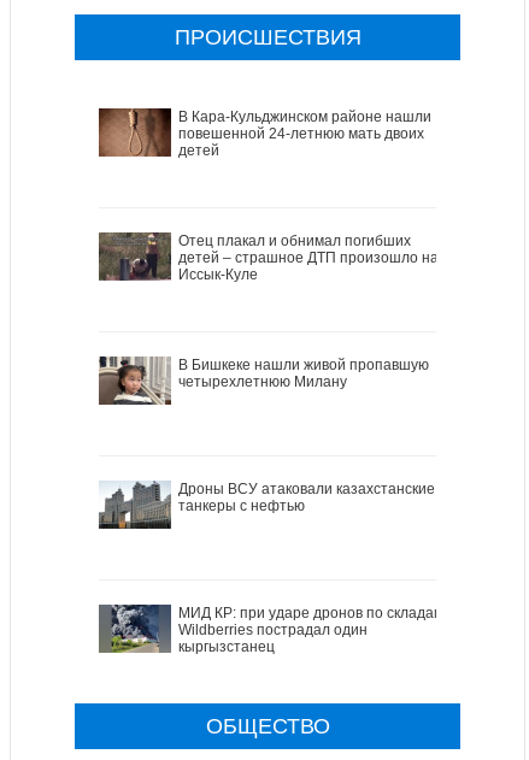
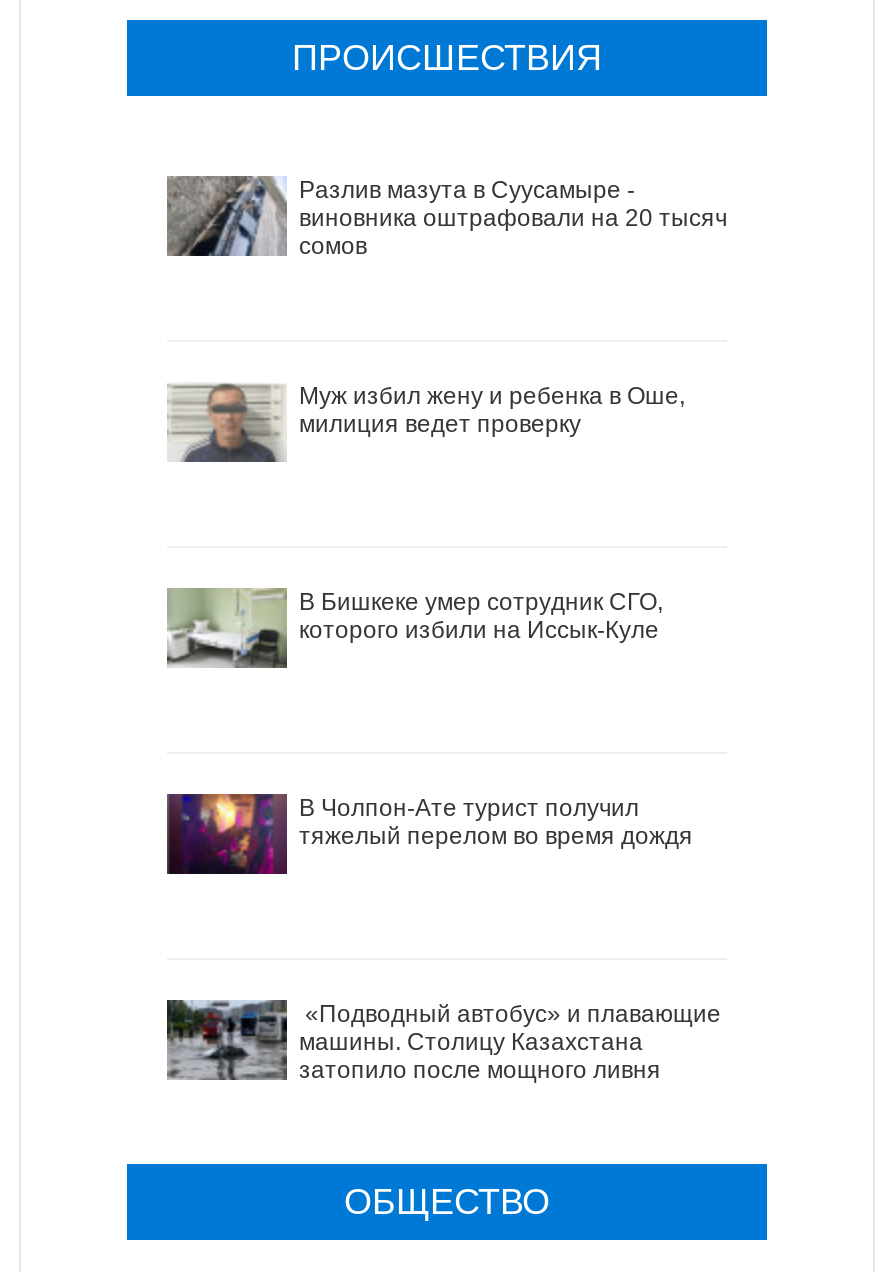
- [image]
- В Кара-Кульджинском районе нашли
- повешенной 24-летнюю мать двоих
- детей
+ [image]
+ Разлив мазута в Суусамыре -
+ виновника оштрафовали на 20 тысяч
+ сомов

- [image]
- Отец плакал и обнимал погибших
- детей – страшное ДТП произошло на
- Иссык-Куле
+ [image]
+ Муж избил жену и ребенка в Оше,
+ милиция ведет проверку

- [image]
- В Бишкеке нашли живой пропавшую
- четырехлетнюю Милану
+ [image]
+ В Бишкеке умер сотрудник СГО,
+ которого избили на Иссык-Куле

- [image]
- Дроны ВСУ атаковали казахстанские
- танкеры с нефтью
+ [image]
+ В Чолпон-Ате турист получил
+ тяжелый перелом во время дождя

- [image]
- МИД КР: при ударе дронов по складам
- Wildberries пострадал один
- кыргызстанец
+ [image]
+ «Подводный автобус» и плавающие
+ машины. Столицу Казахстана
+ затопило после мощного ливня
